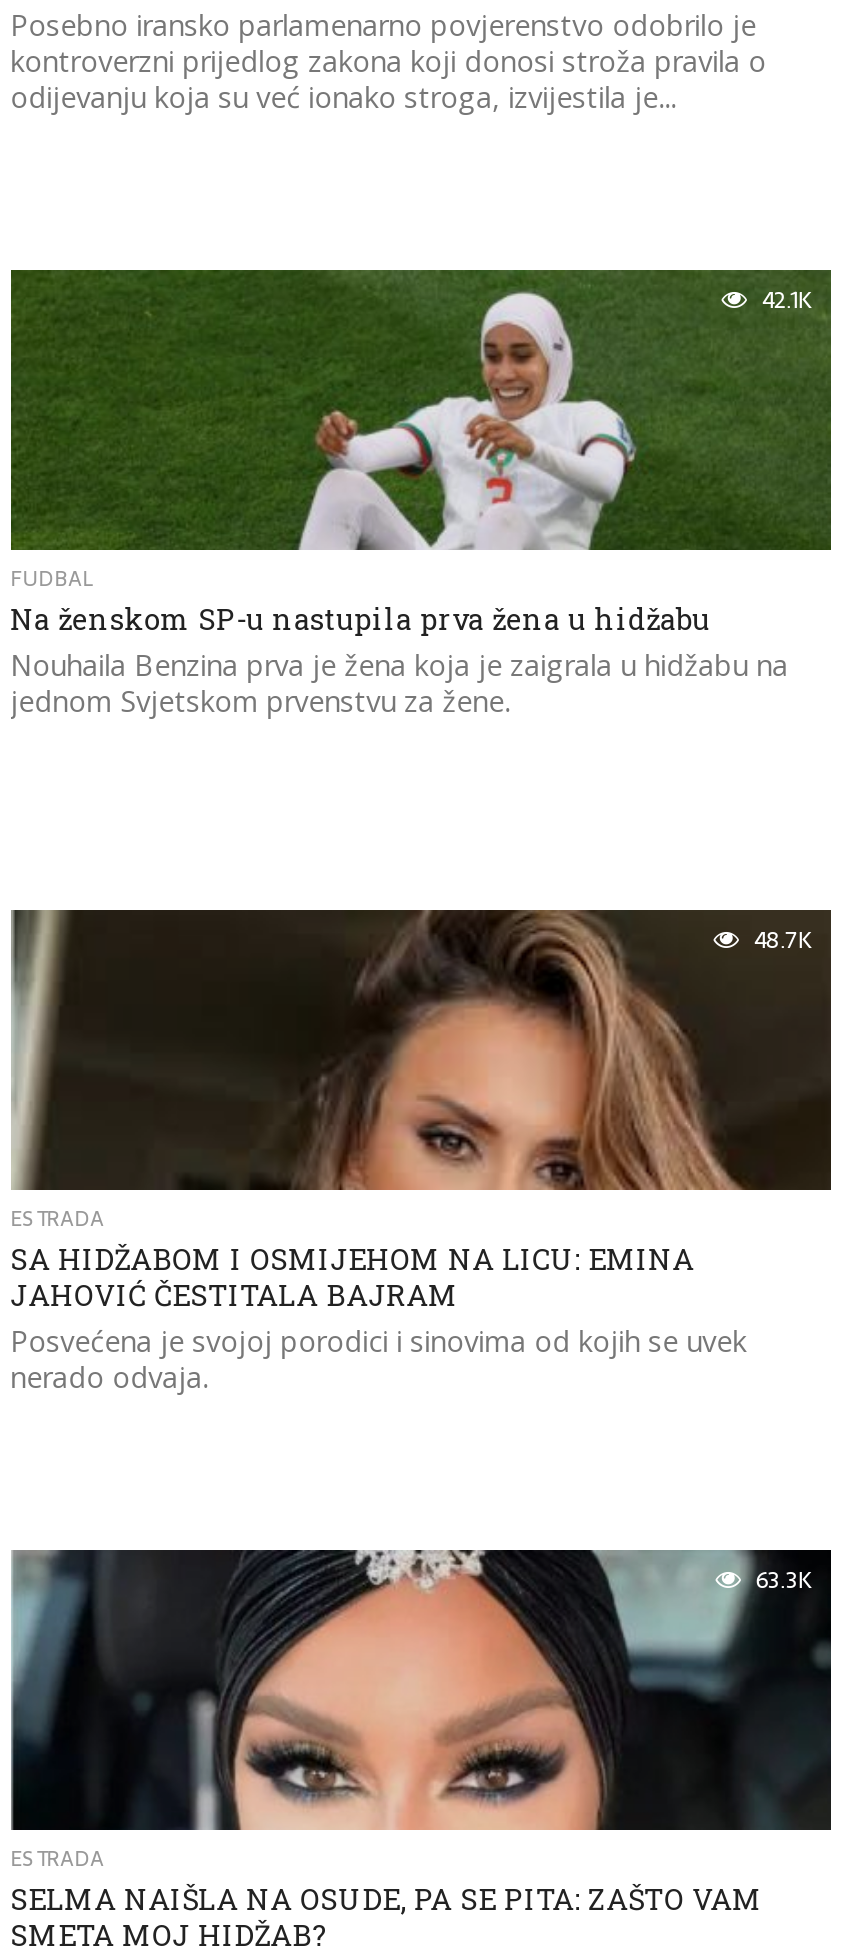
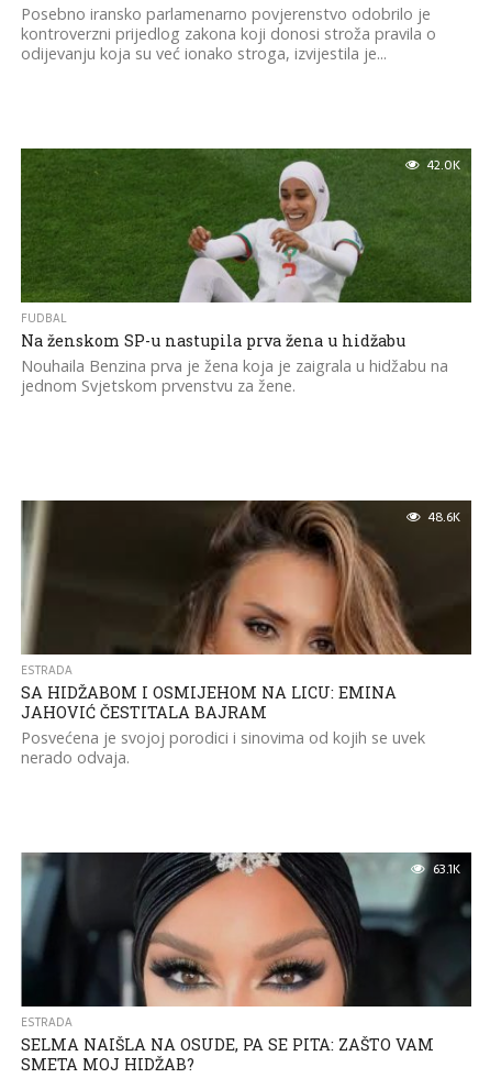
- 42.1K
+ 42.0K

- 48.7K
+ 48.6K

- 63.3K
+ 63.1K
